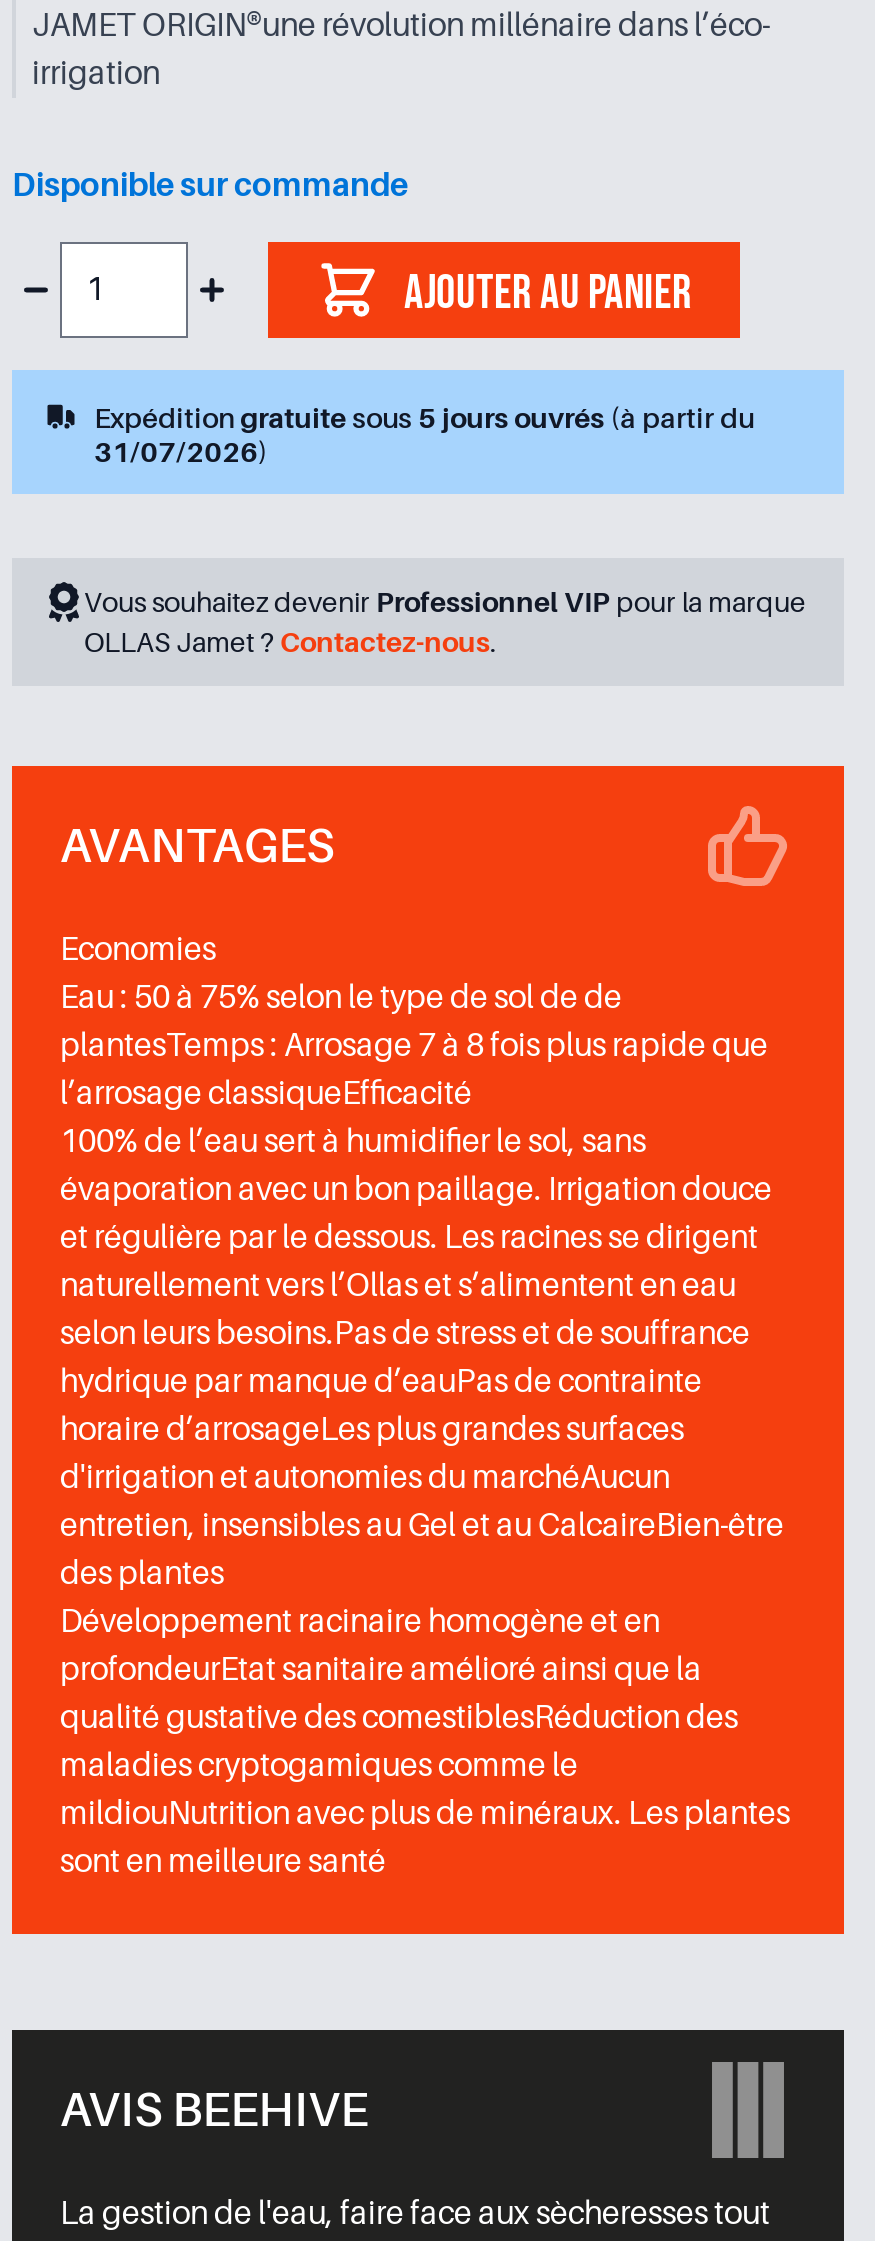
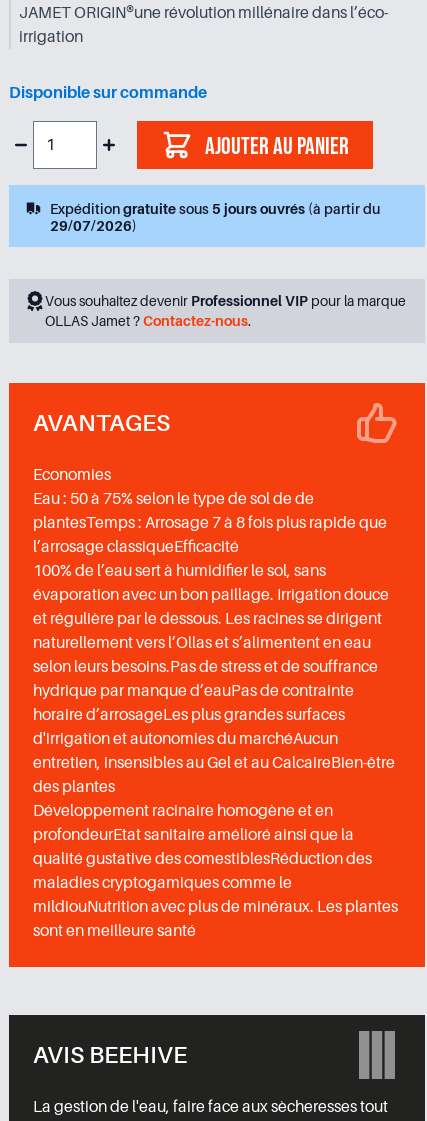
- 31/07/2026)
+ 29/07/2026)
